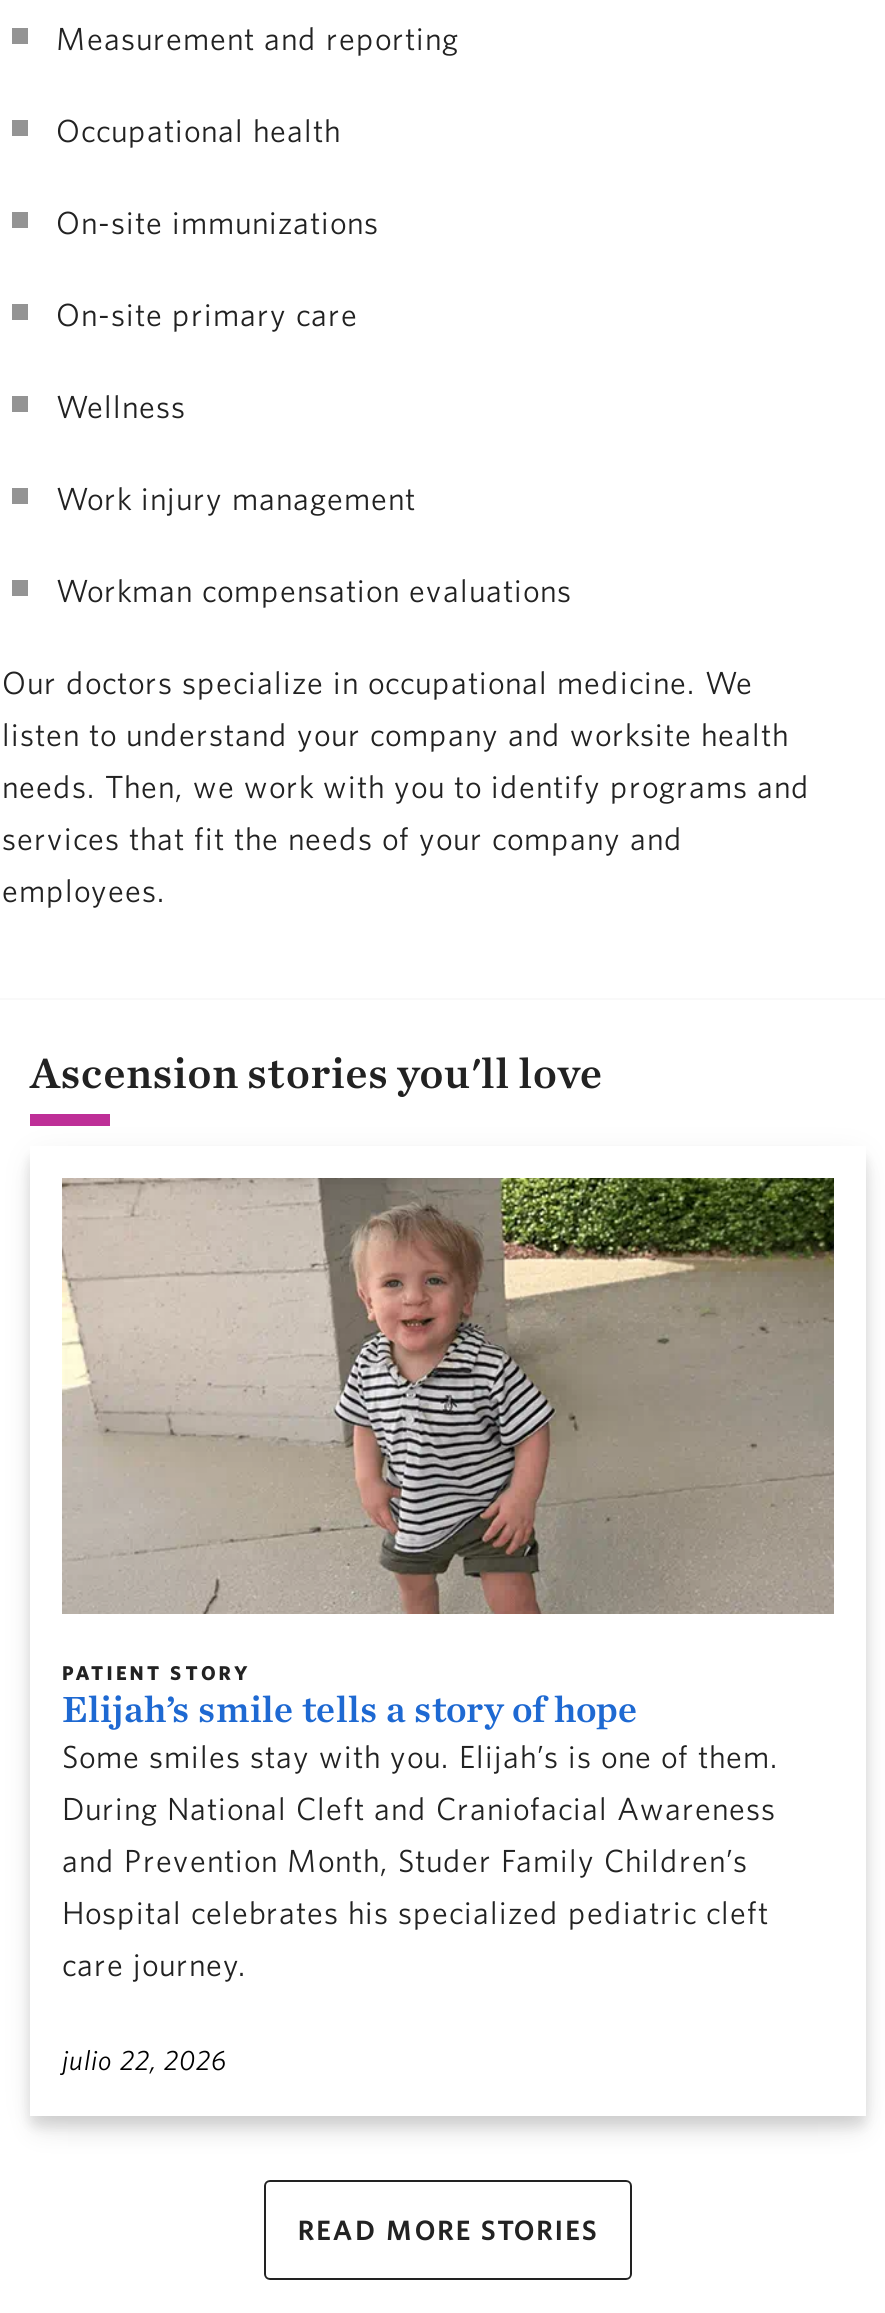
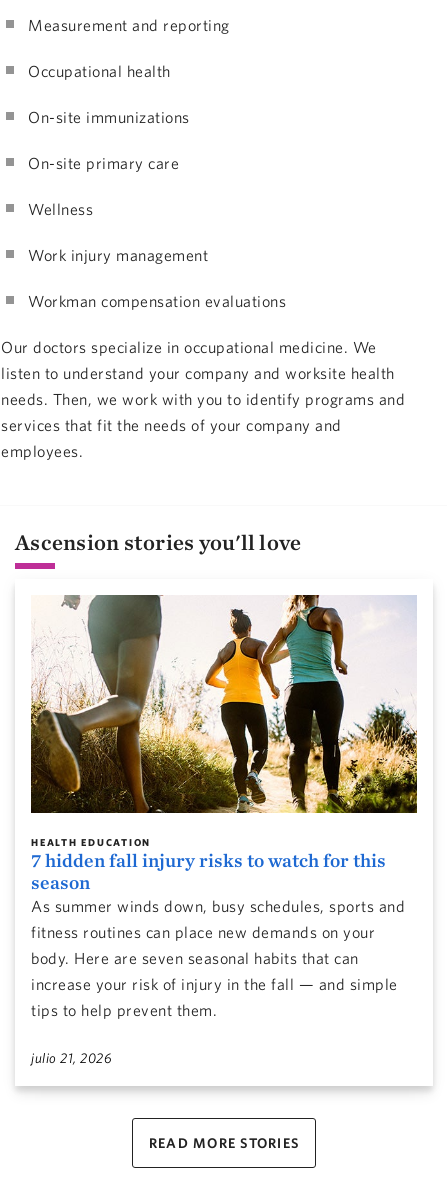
- [image]
- PATIENT STORY
- Elijah’s smile tells a story of hope
- Some smiles stay with you. Elijah’s is one of them.
- During National Cleft and Craniofacial Awareness
- and Prevention Month, Studer Family Children’s
- Hospital celebrates his specialized pediatric cleft
- care journey.
+ [image]
+ HEALTH EDUCATION
+ 7 hidden fall injury risks to watch for this
+ season
+ As summer winds down, busy schedules, sports and
+ fitness routines can place new demands on your
+ body. Here are seven seasonal habits that can
+ increase your risk of injury in the fall — and simple
+ tips to help prevent them.

- julio 22, 2026
+ julio 21, 2026
